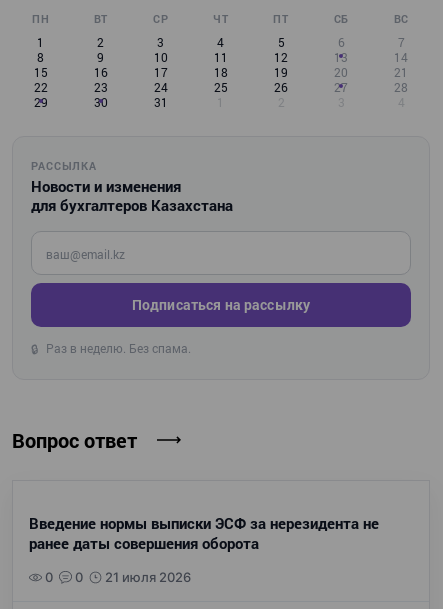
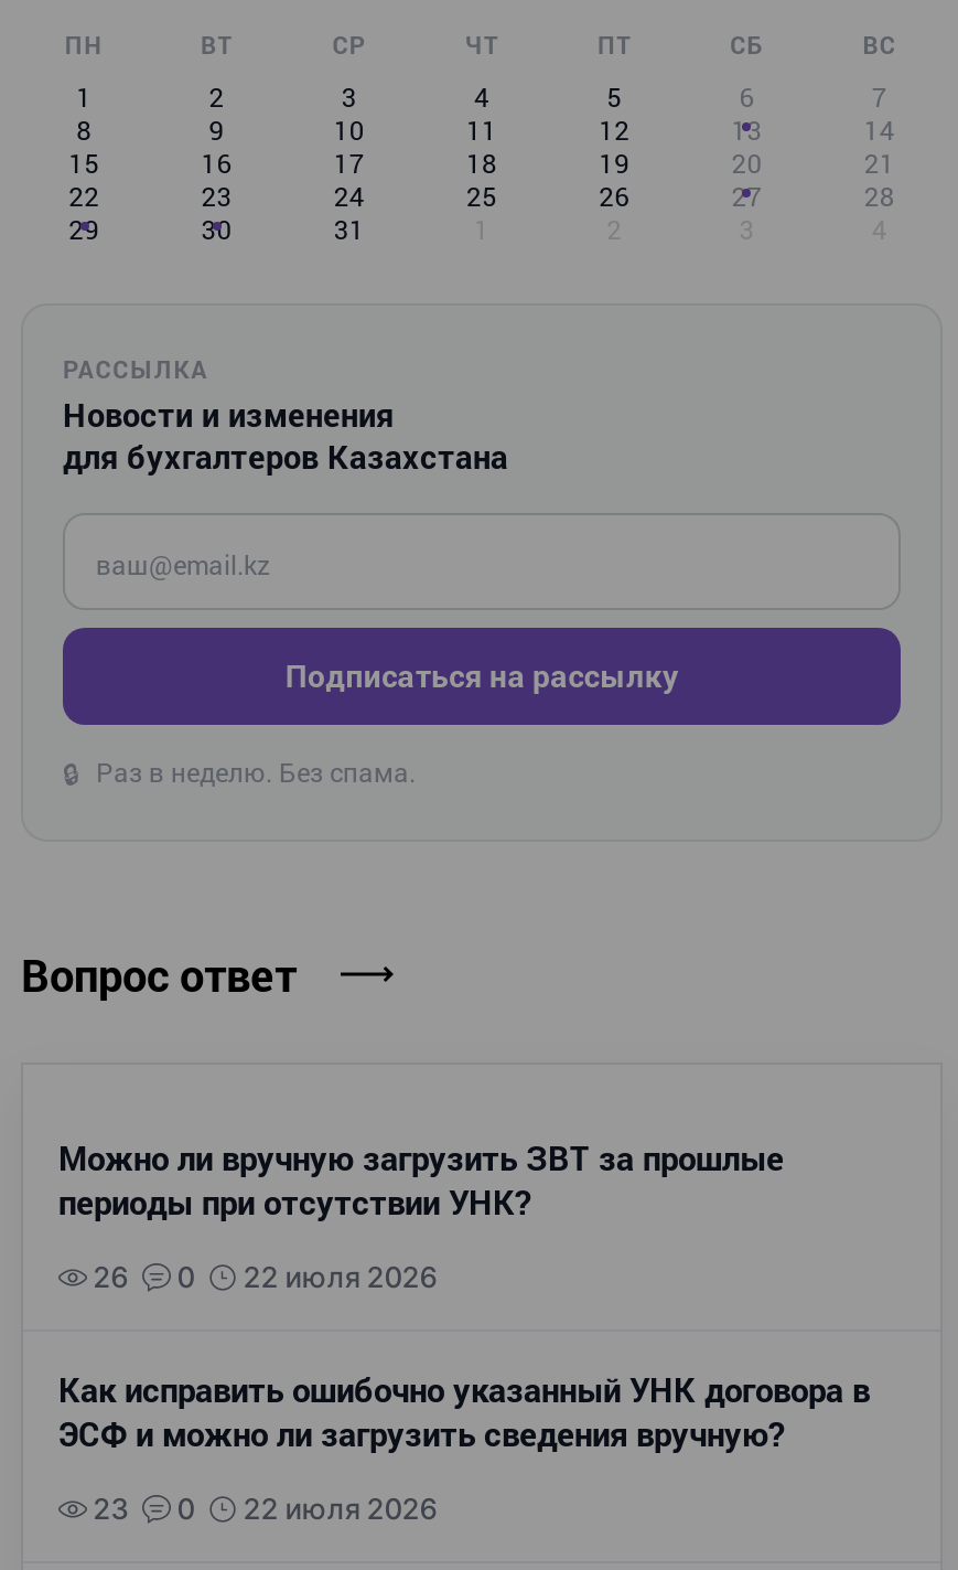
- Введение нормы выписки ЭСФ за нерезидента не
- ранее даты совершения оборота
+ Можно ли вручную загрузить ЗВТ за прошлые
+ периоды при отсутствии УНК?
+ 26

- 21 июля 2026
+ 22 июля 2026

+ 22 июля 2026
+ Как исправить ошибочно указанный УНК договора в
+ ЭСФ и можно ли загрузить сведения вручную?
+ 23
